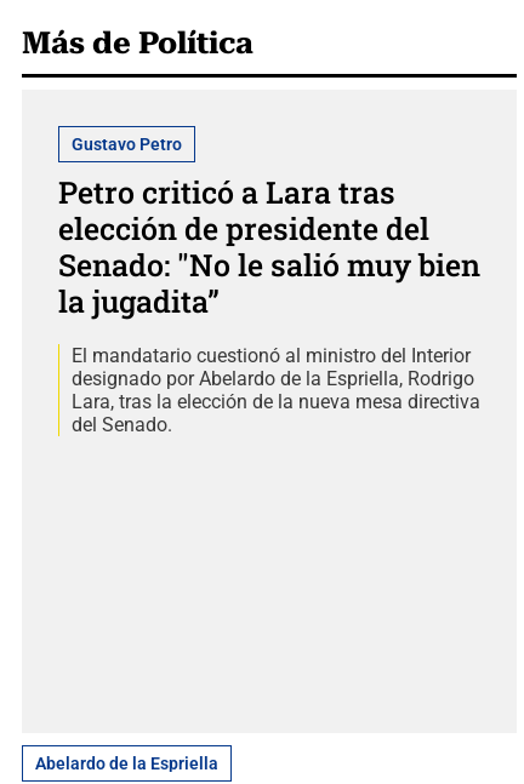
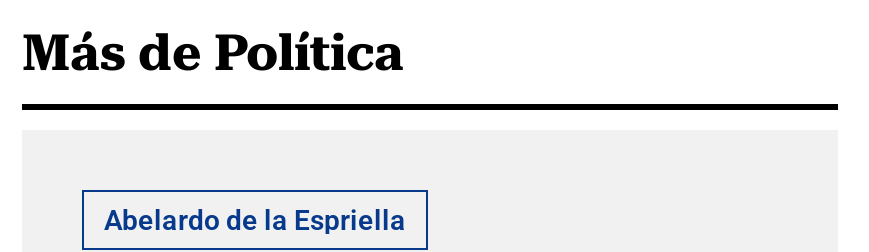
- Gustavo Petro
- Petro criticó a Lara tras
- elección de presidente del
- Senado: "No le salió muy bien
- la jugadita”
- El mandatario cuestionó al ministro del Interior
- designado por Abelardo de la Espriella, Rodrigo
- Lara, tras la elección de la nueva mesa directiva
- del Senado.
